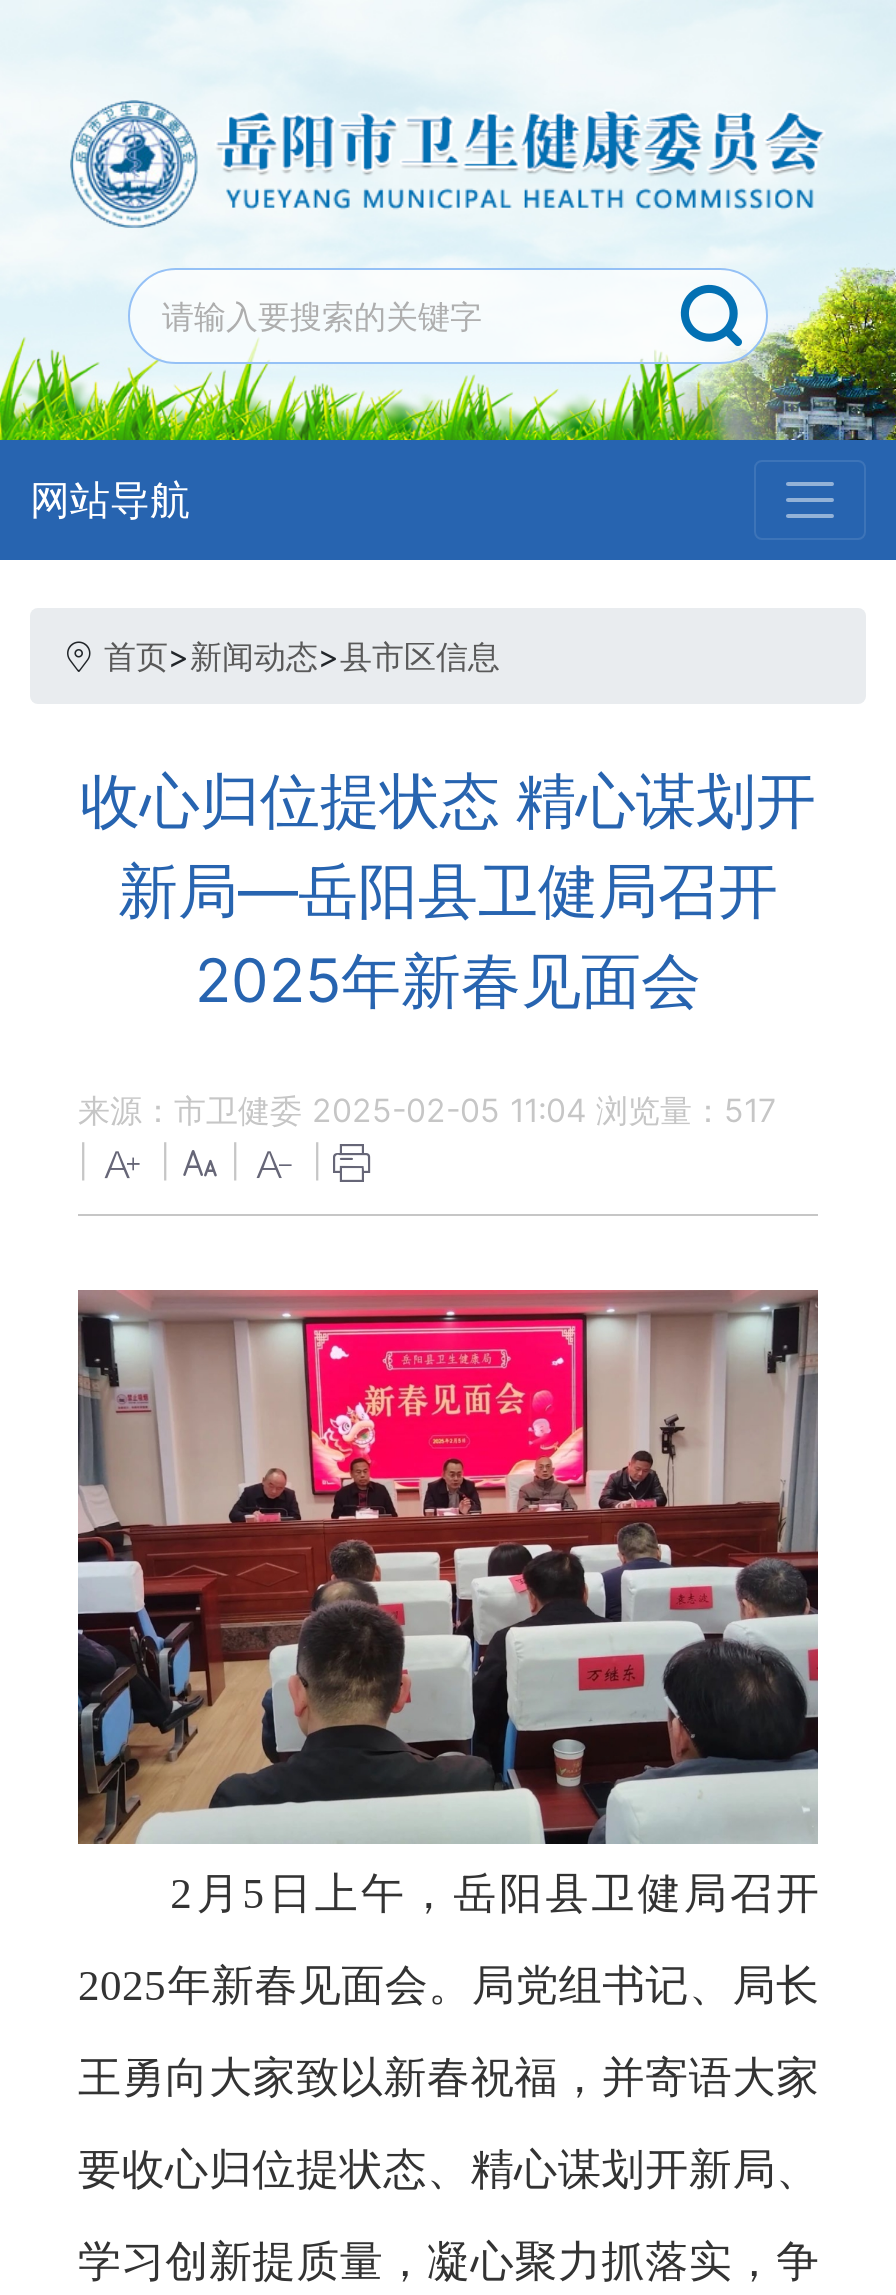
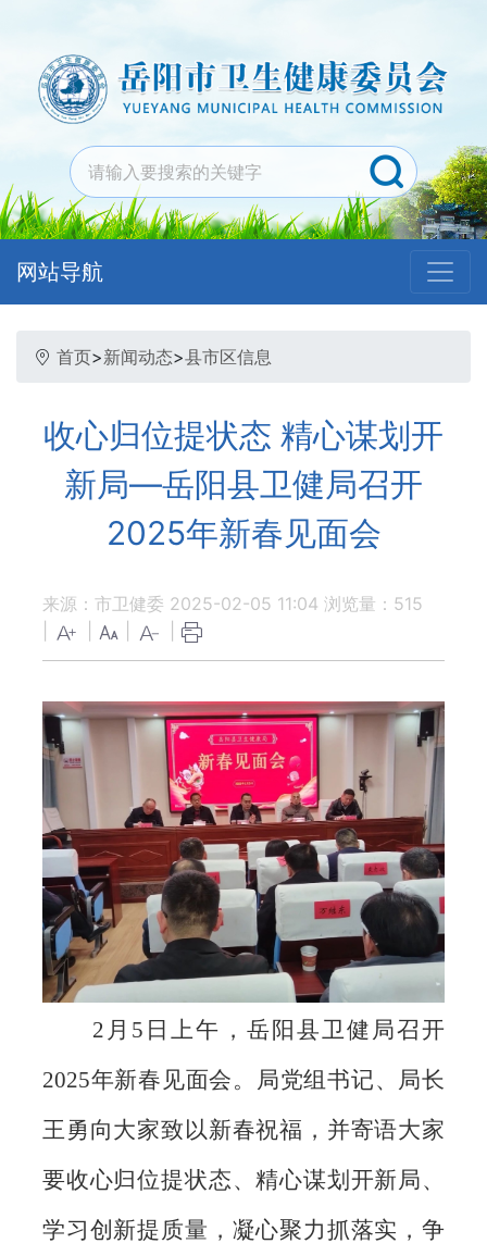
- 来源：市卫健委 2025-02-05 11:04 浏览量：517
+ 来源：市卫健委 2025-02-05 11:04 浏览量：515
